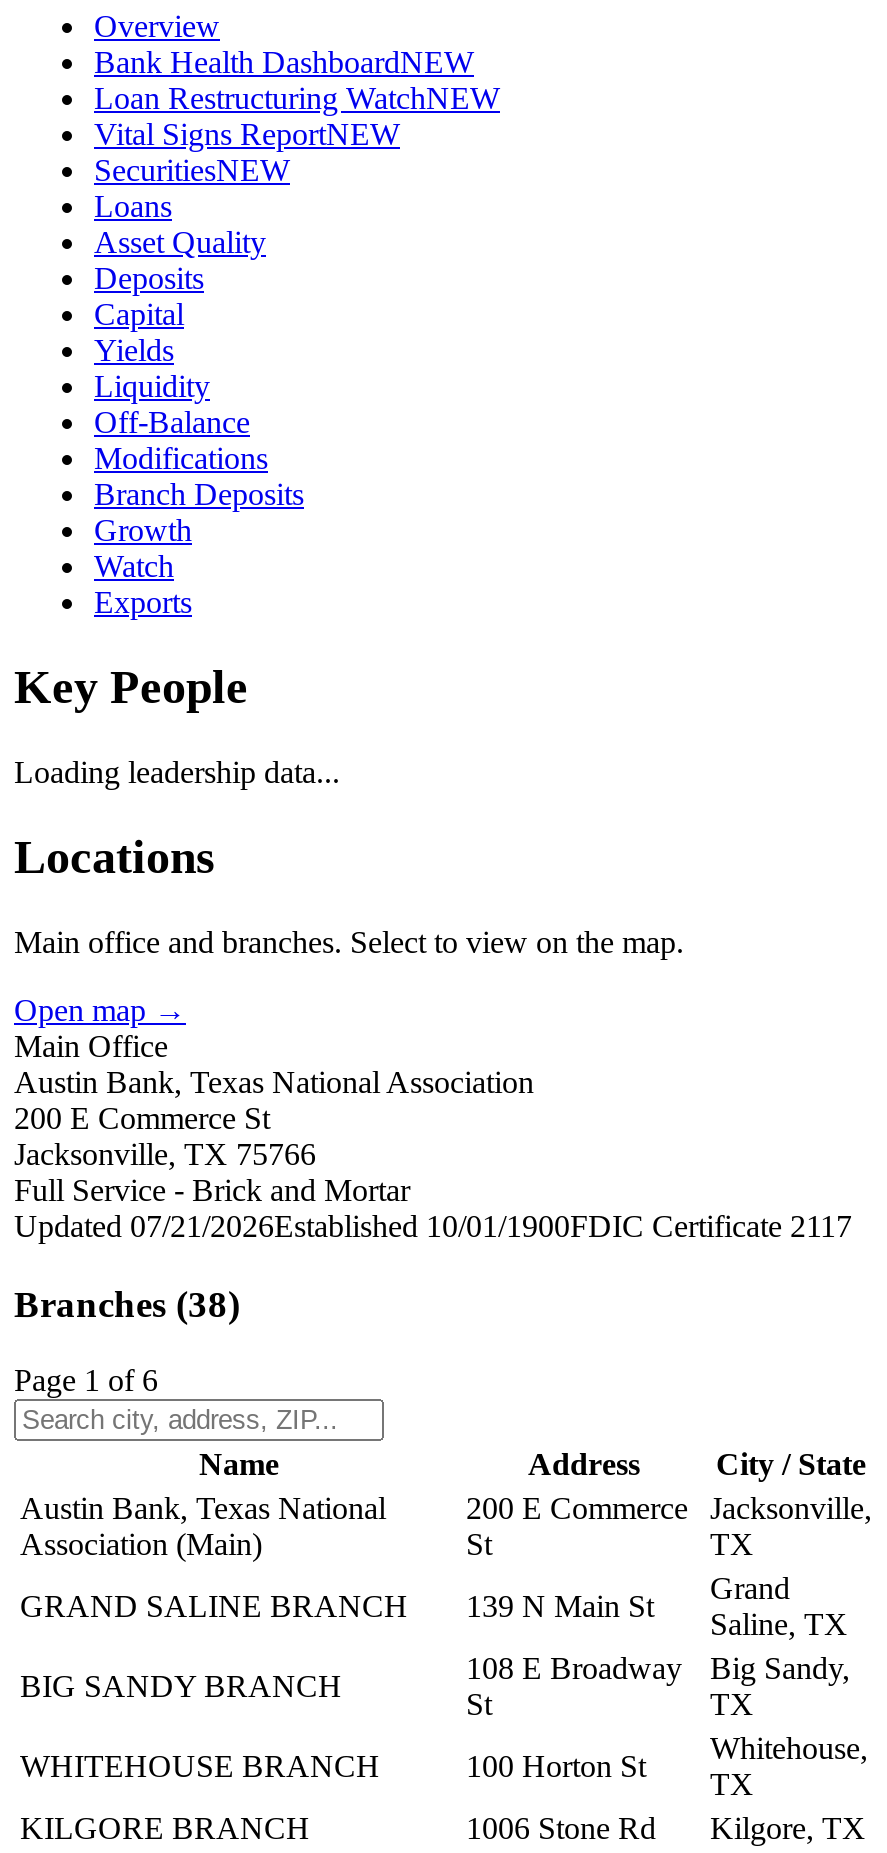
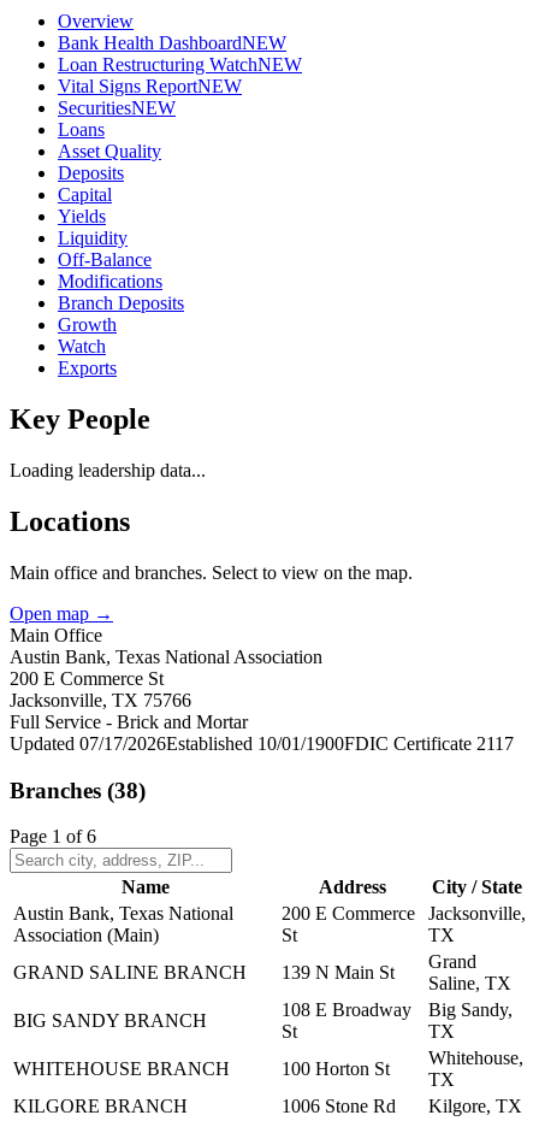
- Updated 07/21/2026Established 10/01/1900FDIC Certificate 2117
+ Updated 07/17/2026Established 10/01/1900FDIC Certificate 2117
